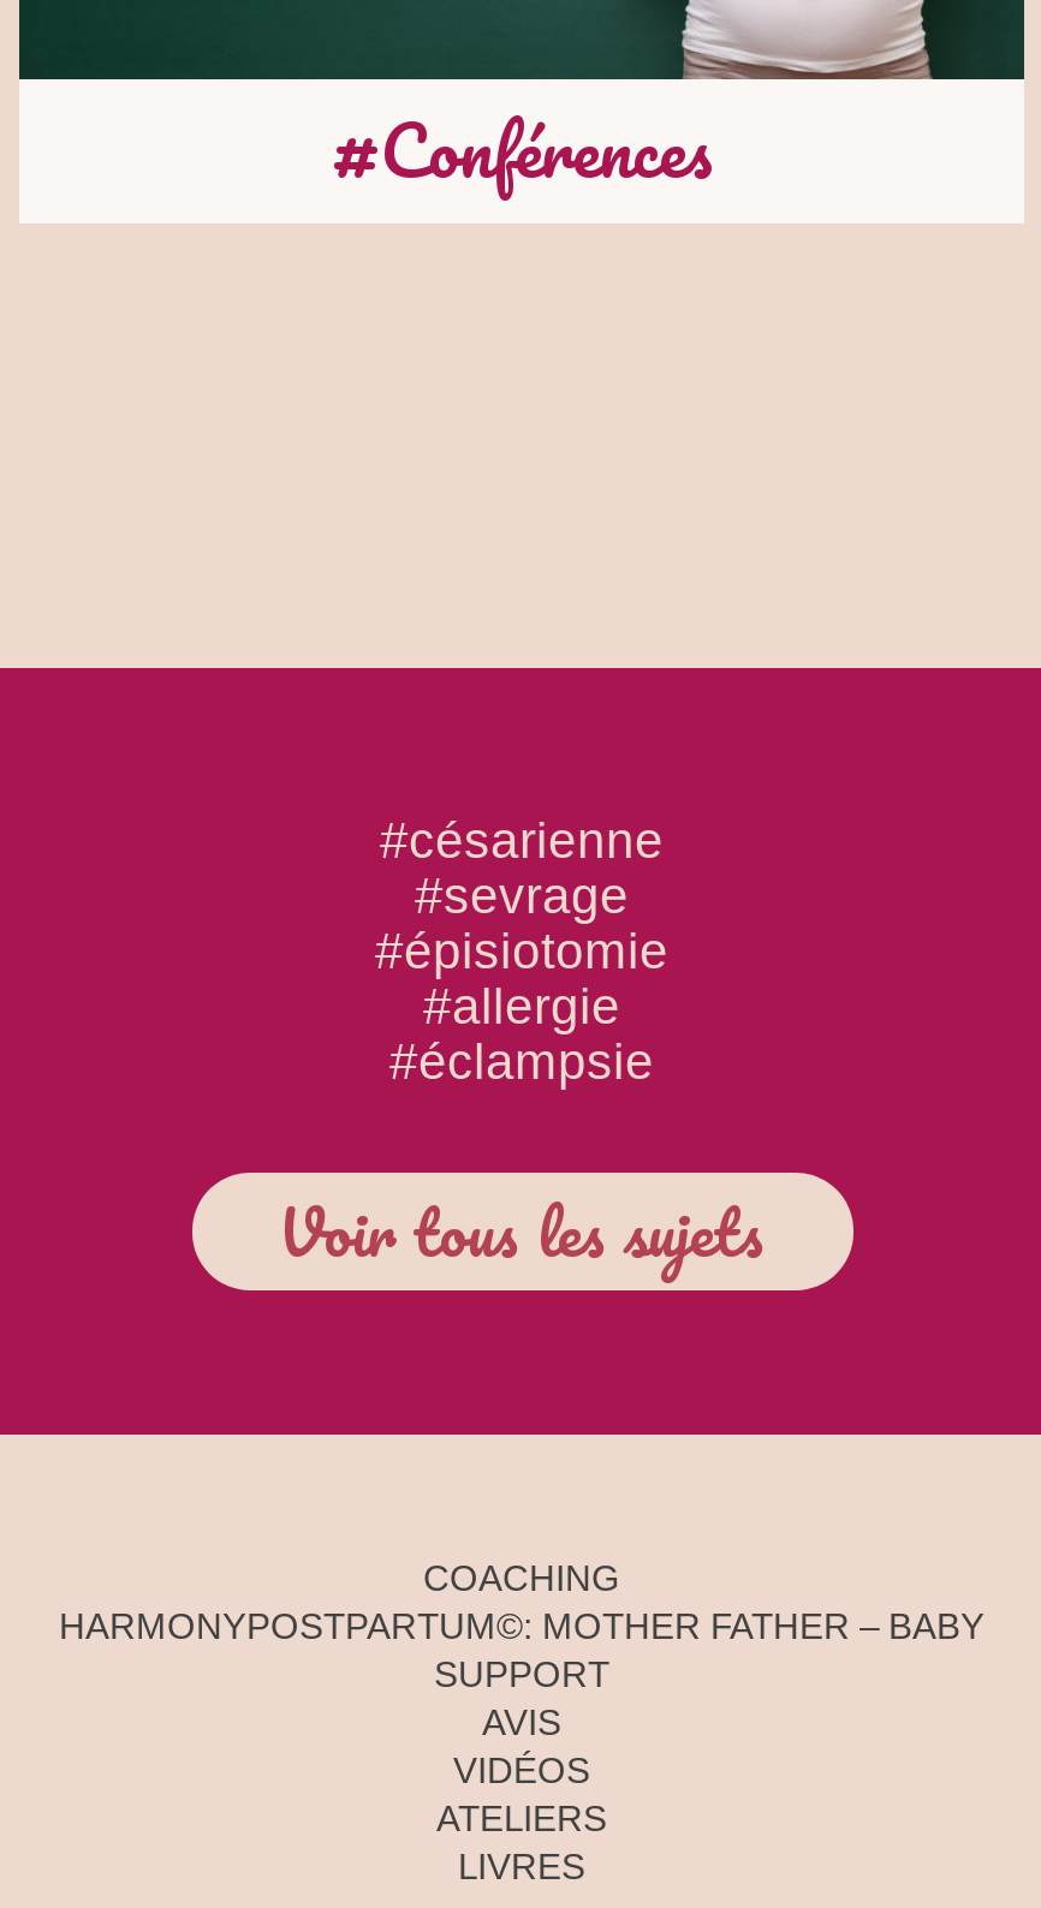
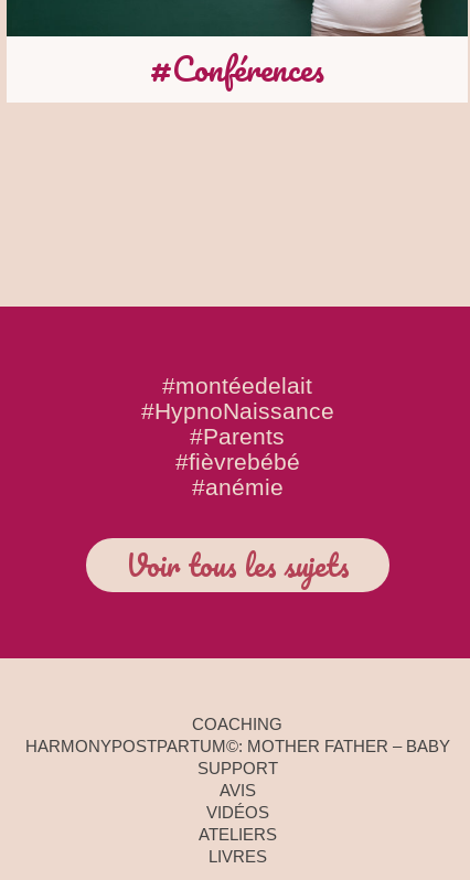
- #césarienne
- #sevrage
- #épisiotomie
- #allergie
- #éclampsie
+ #montéedelait
+ #HypnoNaissance
+ #Parents
+ #fièvrebébé
+ #anémie
